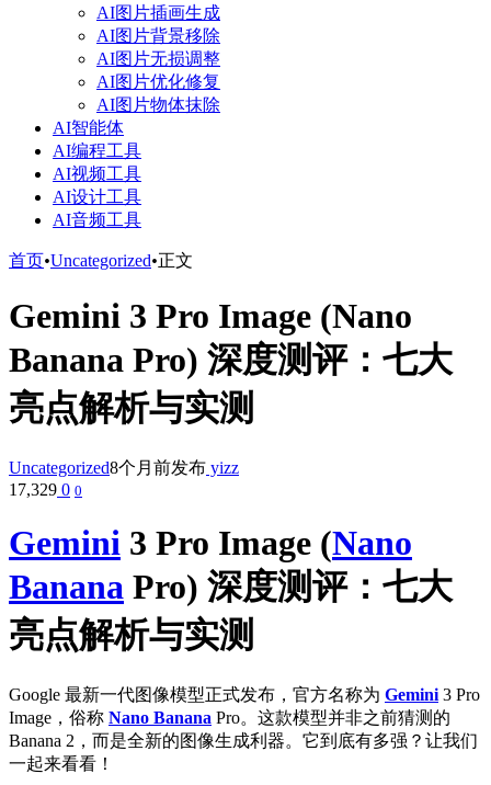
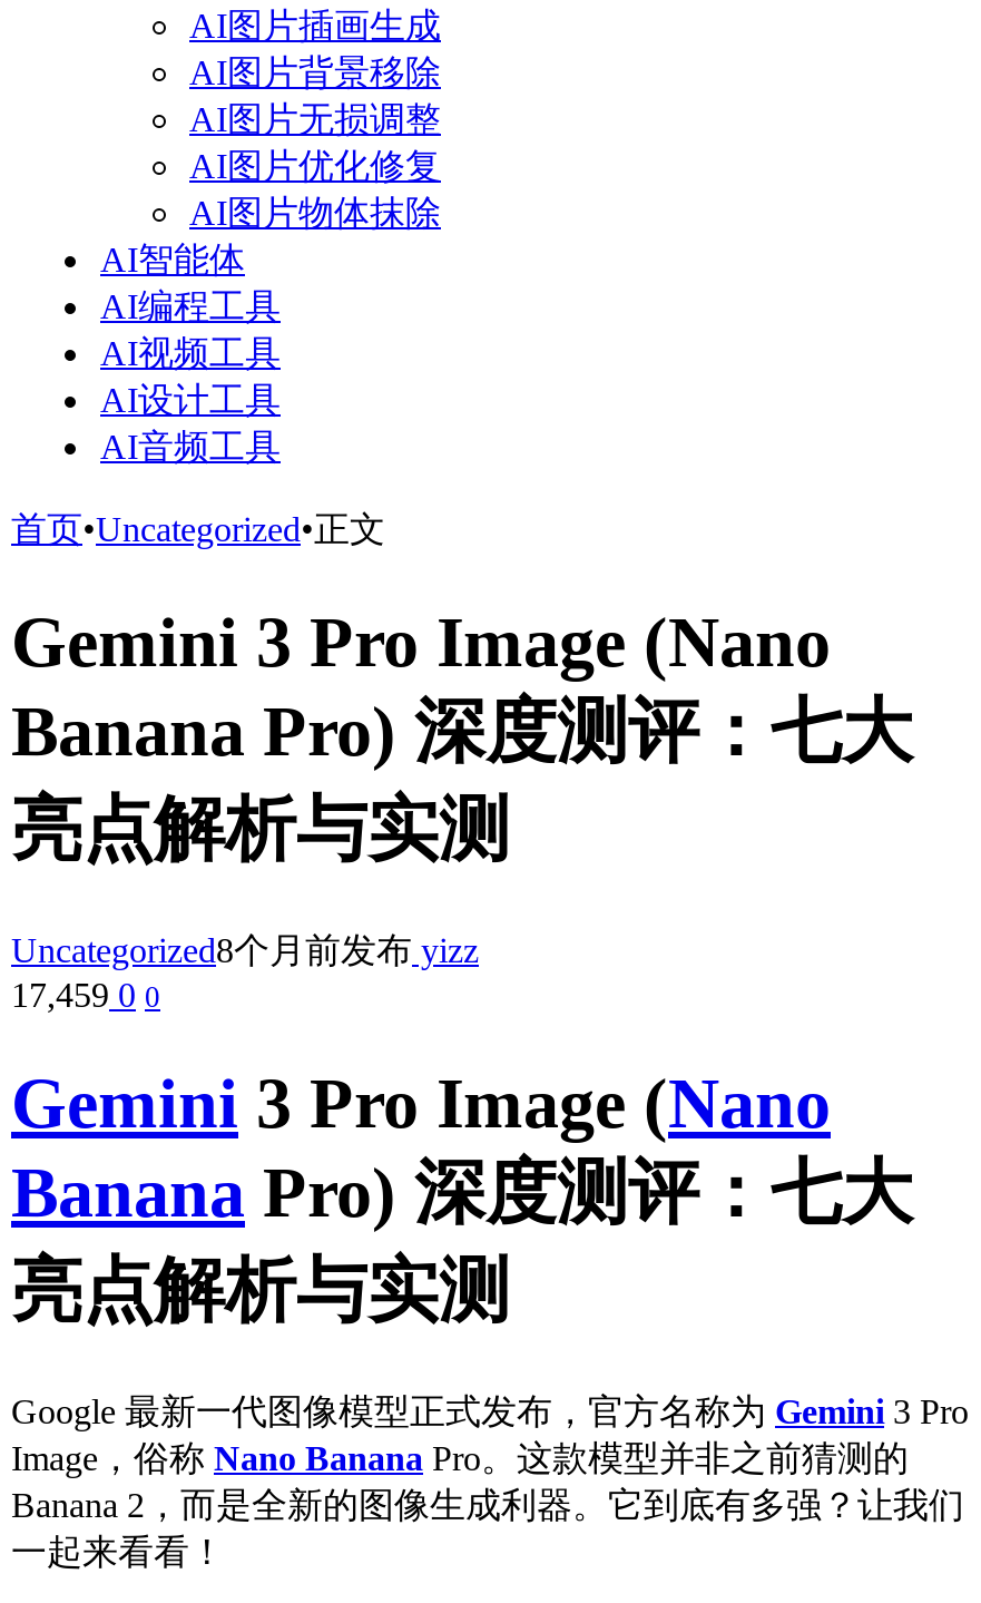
- 17,329 0 0
+ 17,459 0 0
